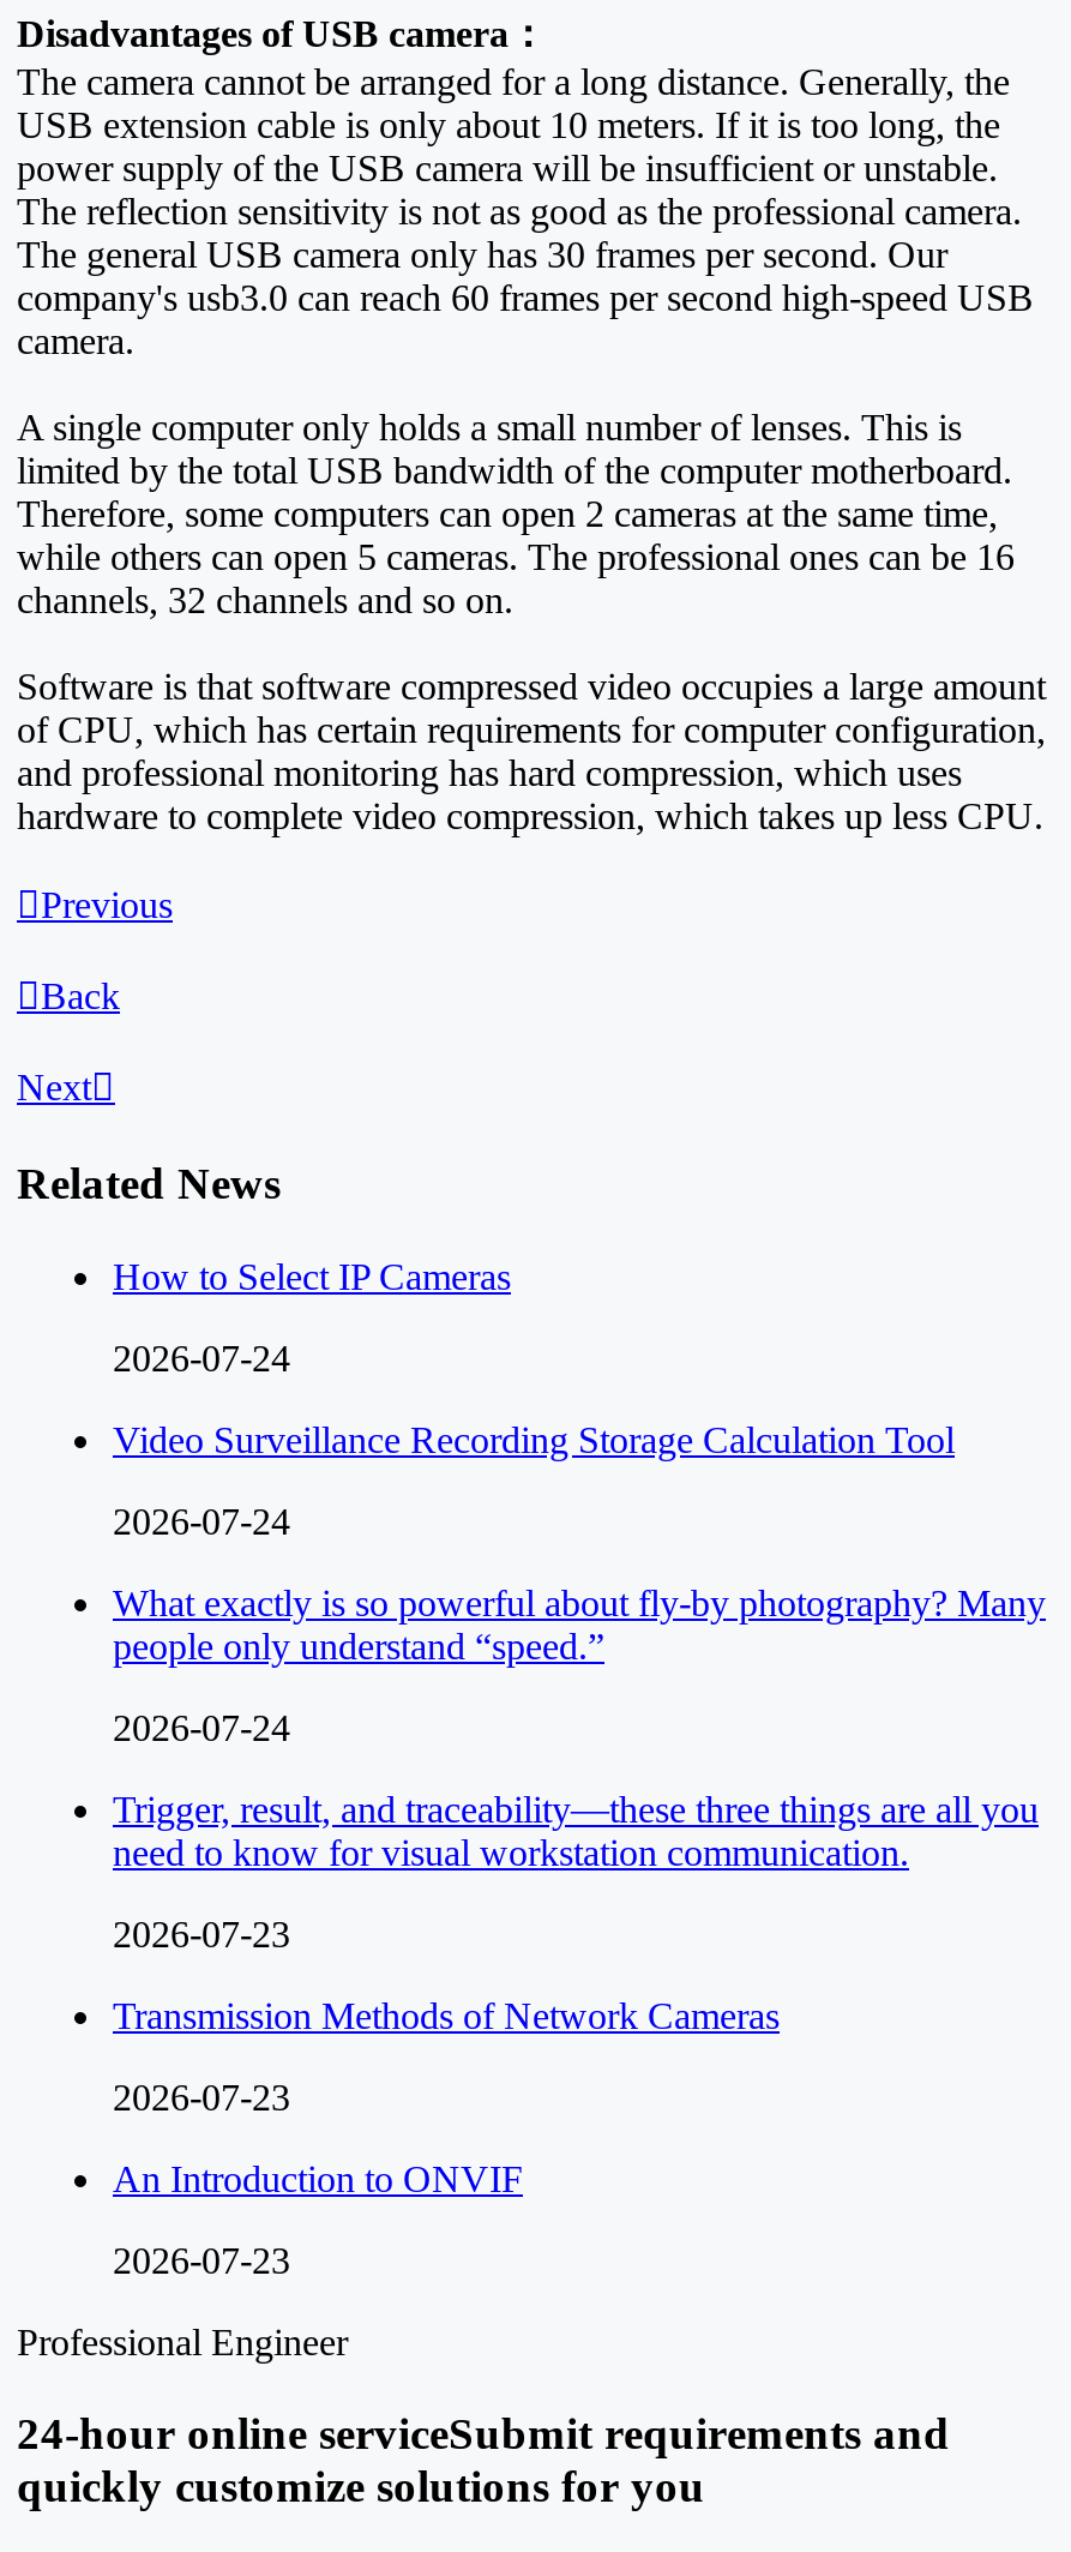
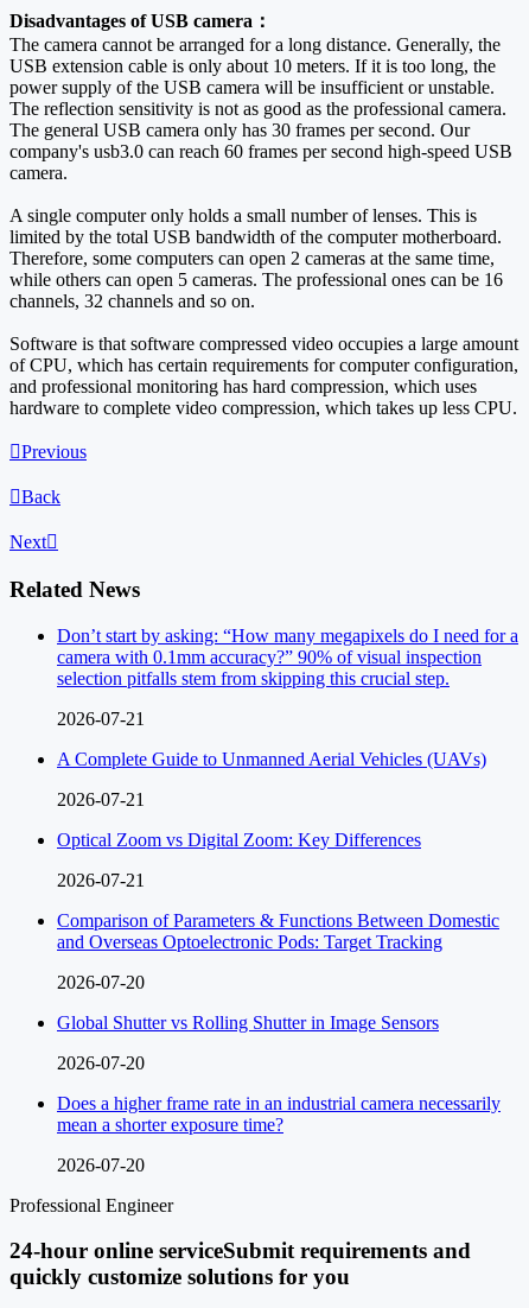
- How to Select IP Cameras
+ Don’t start by asking: “How many megapixels do I need for a
+ camera with 0.1mm accuracy?” 90% of visual inspection
+ selection pitfalls stem from skipping this crucial step.

- 2026-07-24
+ 2026-07-21

- Video Surveillance Recording Storage Calculation Tool
+ A Complete Guide to Unmanned Aerial Vehicles (UAVs)

- 2026-07-24
+ 2026-07-21

- What exactly is so powerful about fly-by photography? Many
- people only understand “speed.”
+ Optical Zoom vs Digital Zoom: Key Differences

- 2026-07-24
+ 2026-07-21

- Trigger, result, and traceability—these three things are all you
- need to know for visual workstation communication.
+ Comparison of Parameters & Functions Between Domestic
+ and Overseas Optoelectronic Pods: Target Tracking

- 2026-07-23
+ 2026-07-20

- Transmission Methods of Network Cameras
+ Global Shutter vs Rolling Shutter in Image Sensors

- 2026-07-23
+ 2026-07-20

- An Introduction to ONVIF
+ Does a higher frame rate in an industrial camera necessarily
+ mean a shorter exposure time?

- 2026-07-23
+ 2026-07-20
